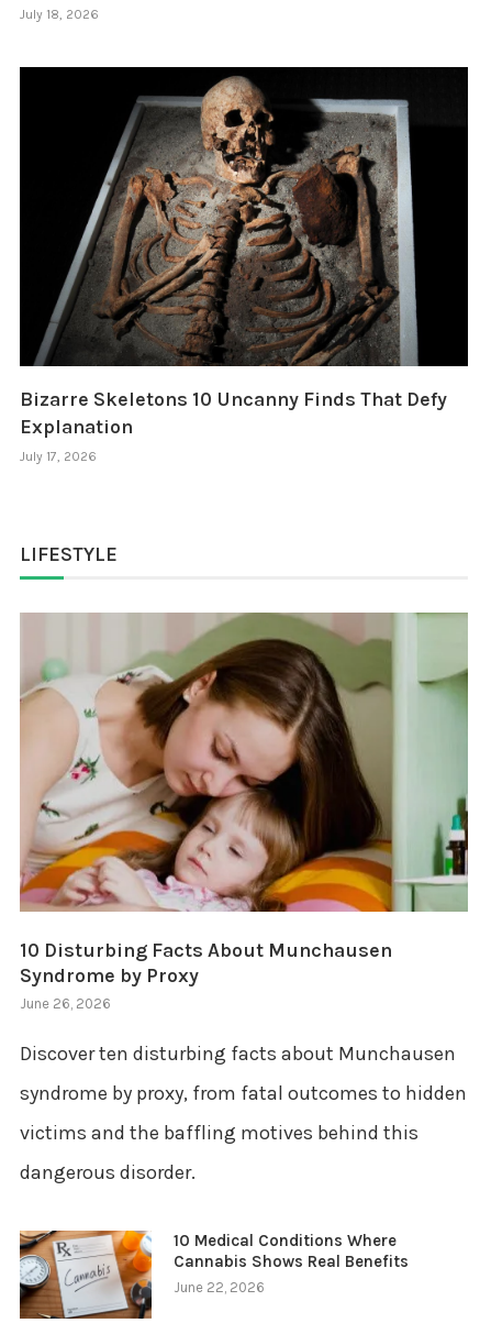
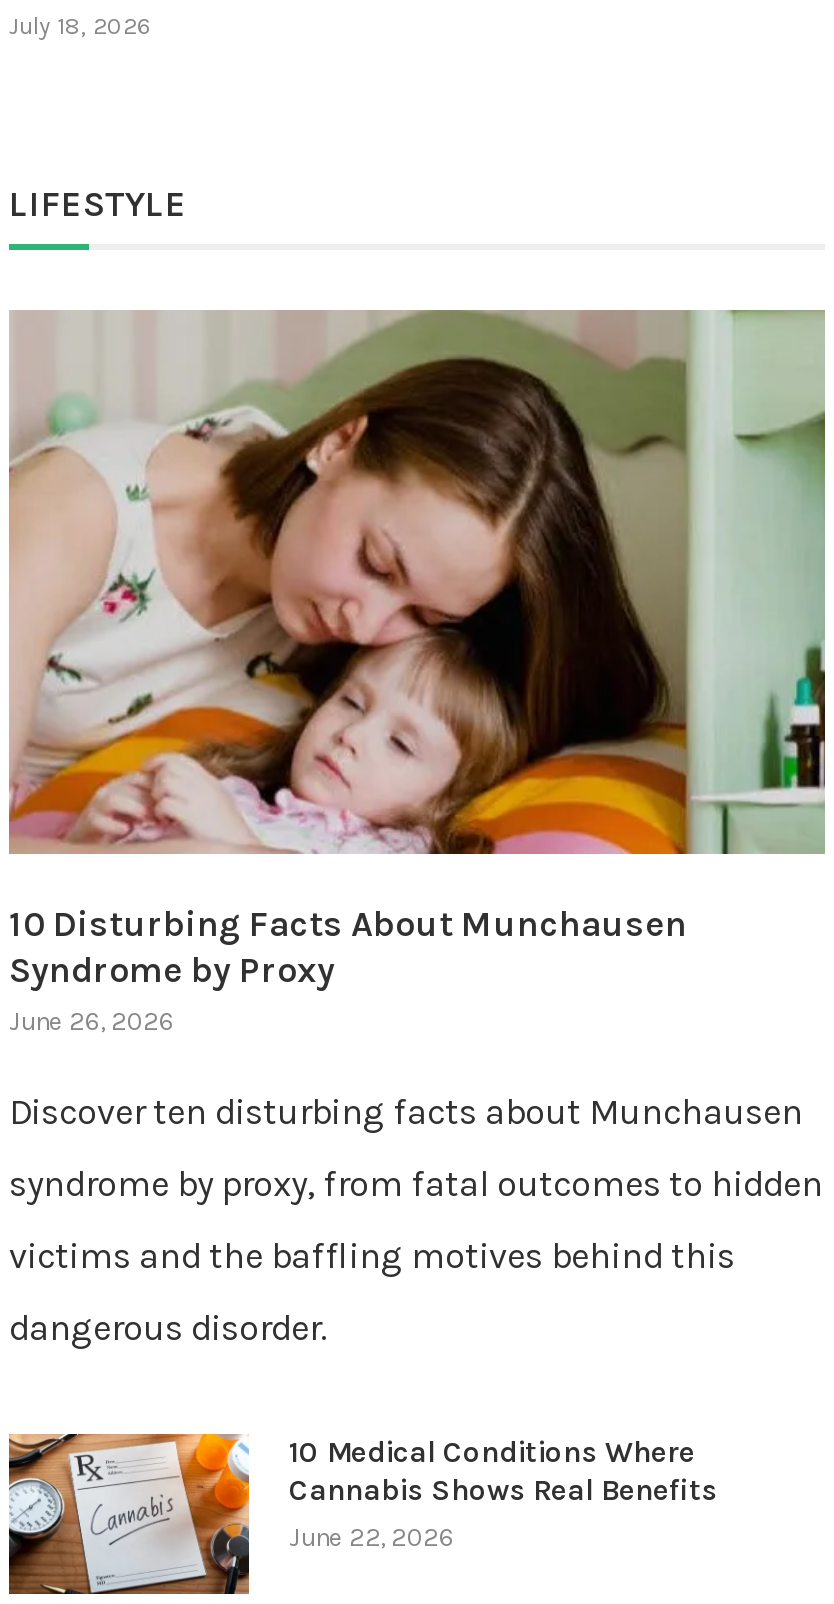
- [image]
- Bizarre Skeletons 10 Uncanny Finds That Defy
- Explanation
- July 17, 2026
